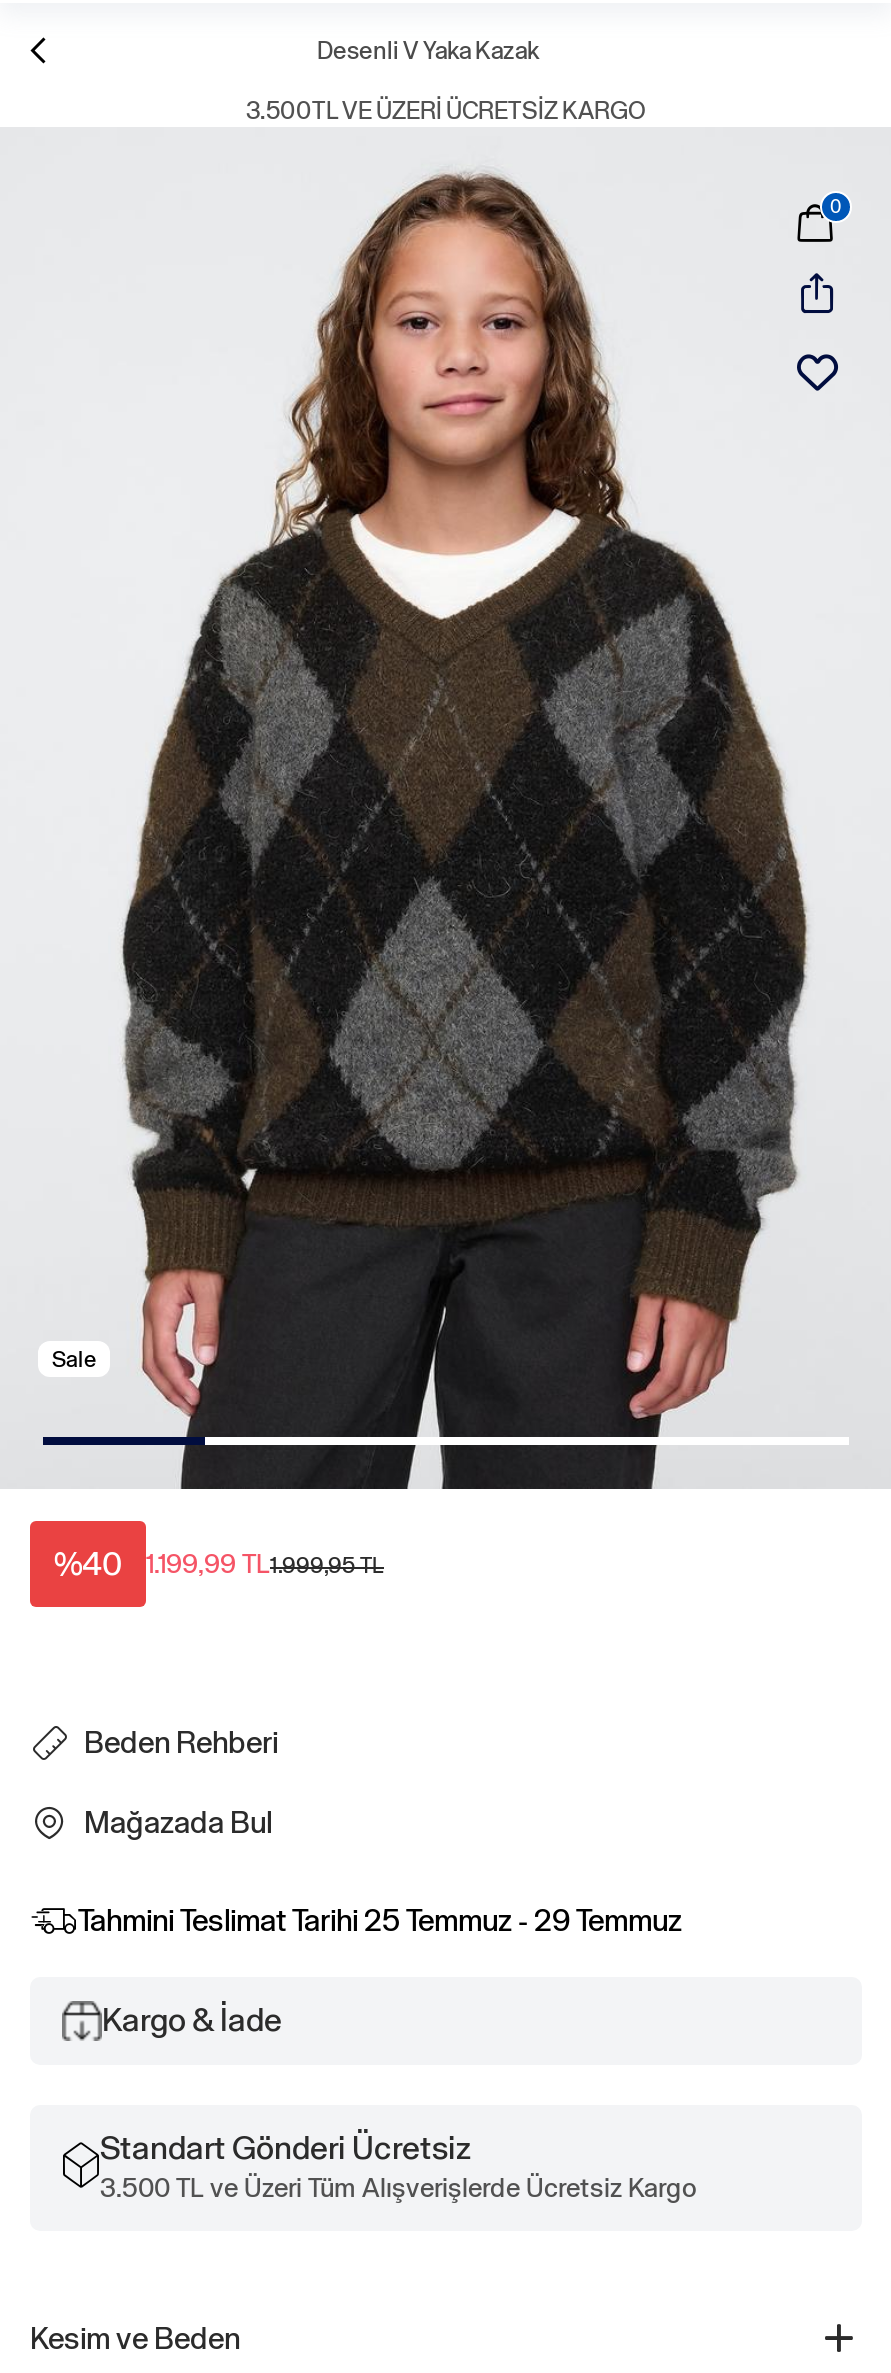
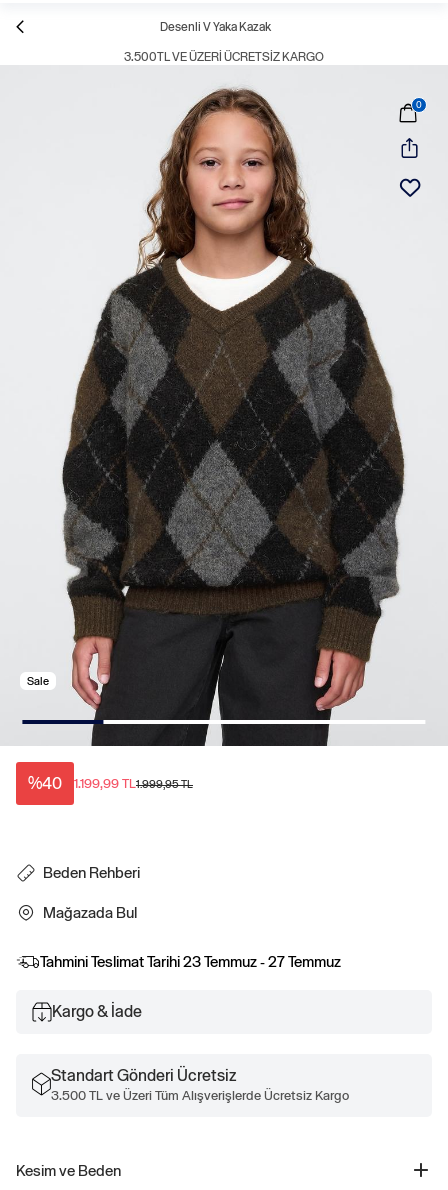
- Tahmini Teslimat Tarihi 25 Temmuz - 29 Temmuz
+ Tahmini Teslimat Tarihi 23 Temmuz - 27 Temmuz
